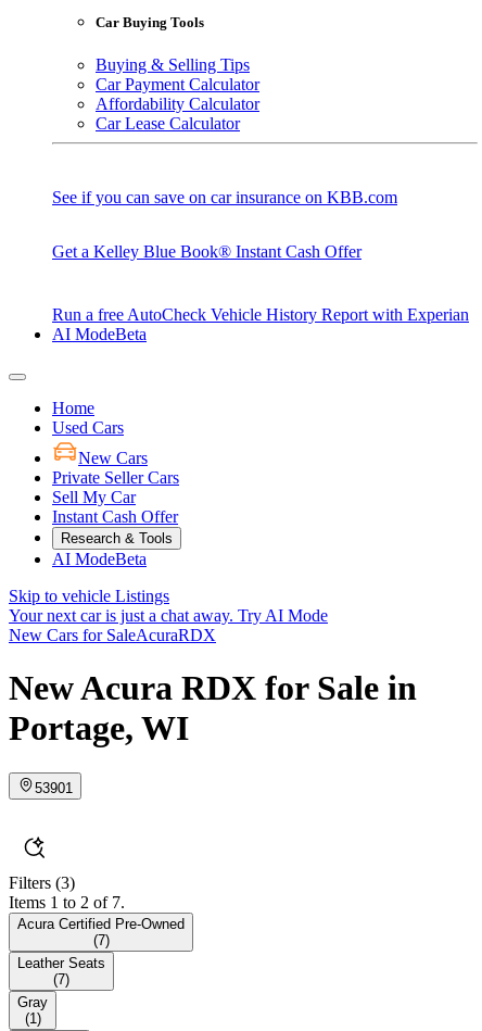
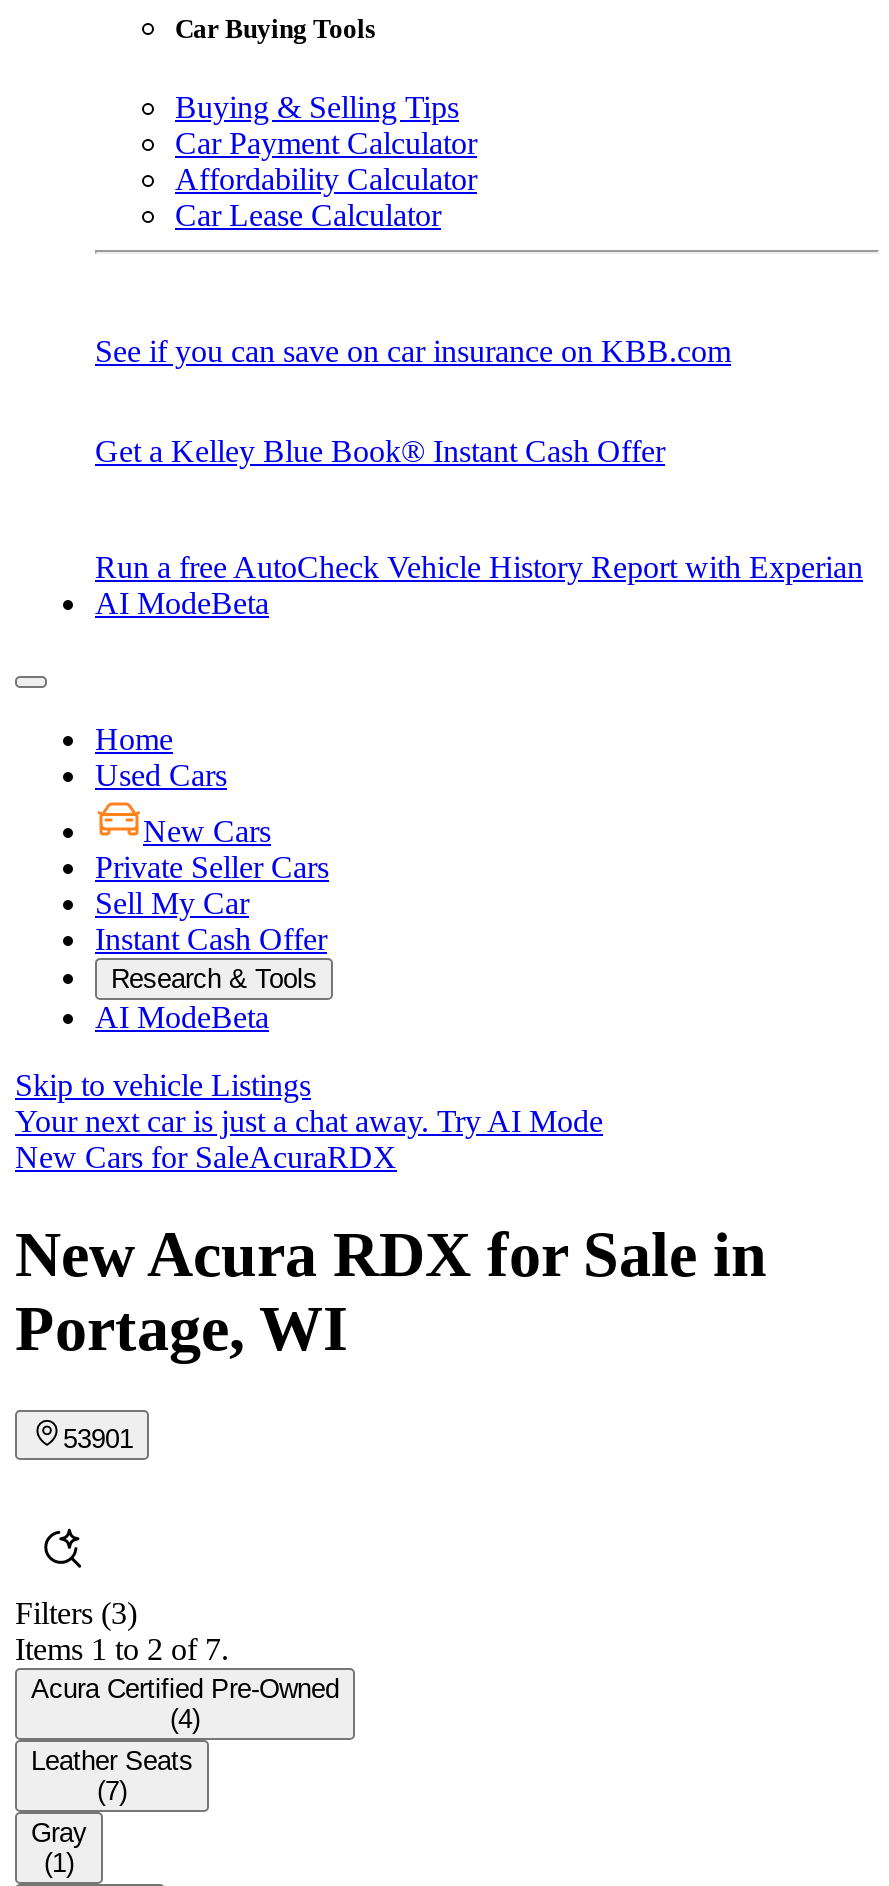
- (7)
+ (4)
